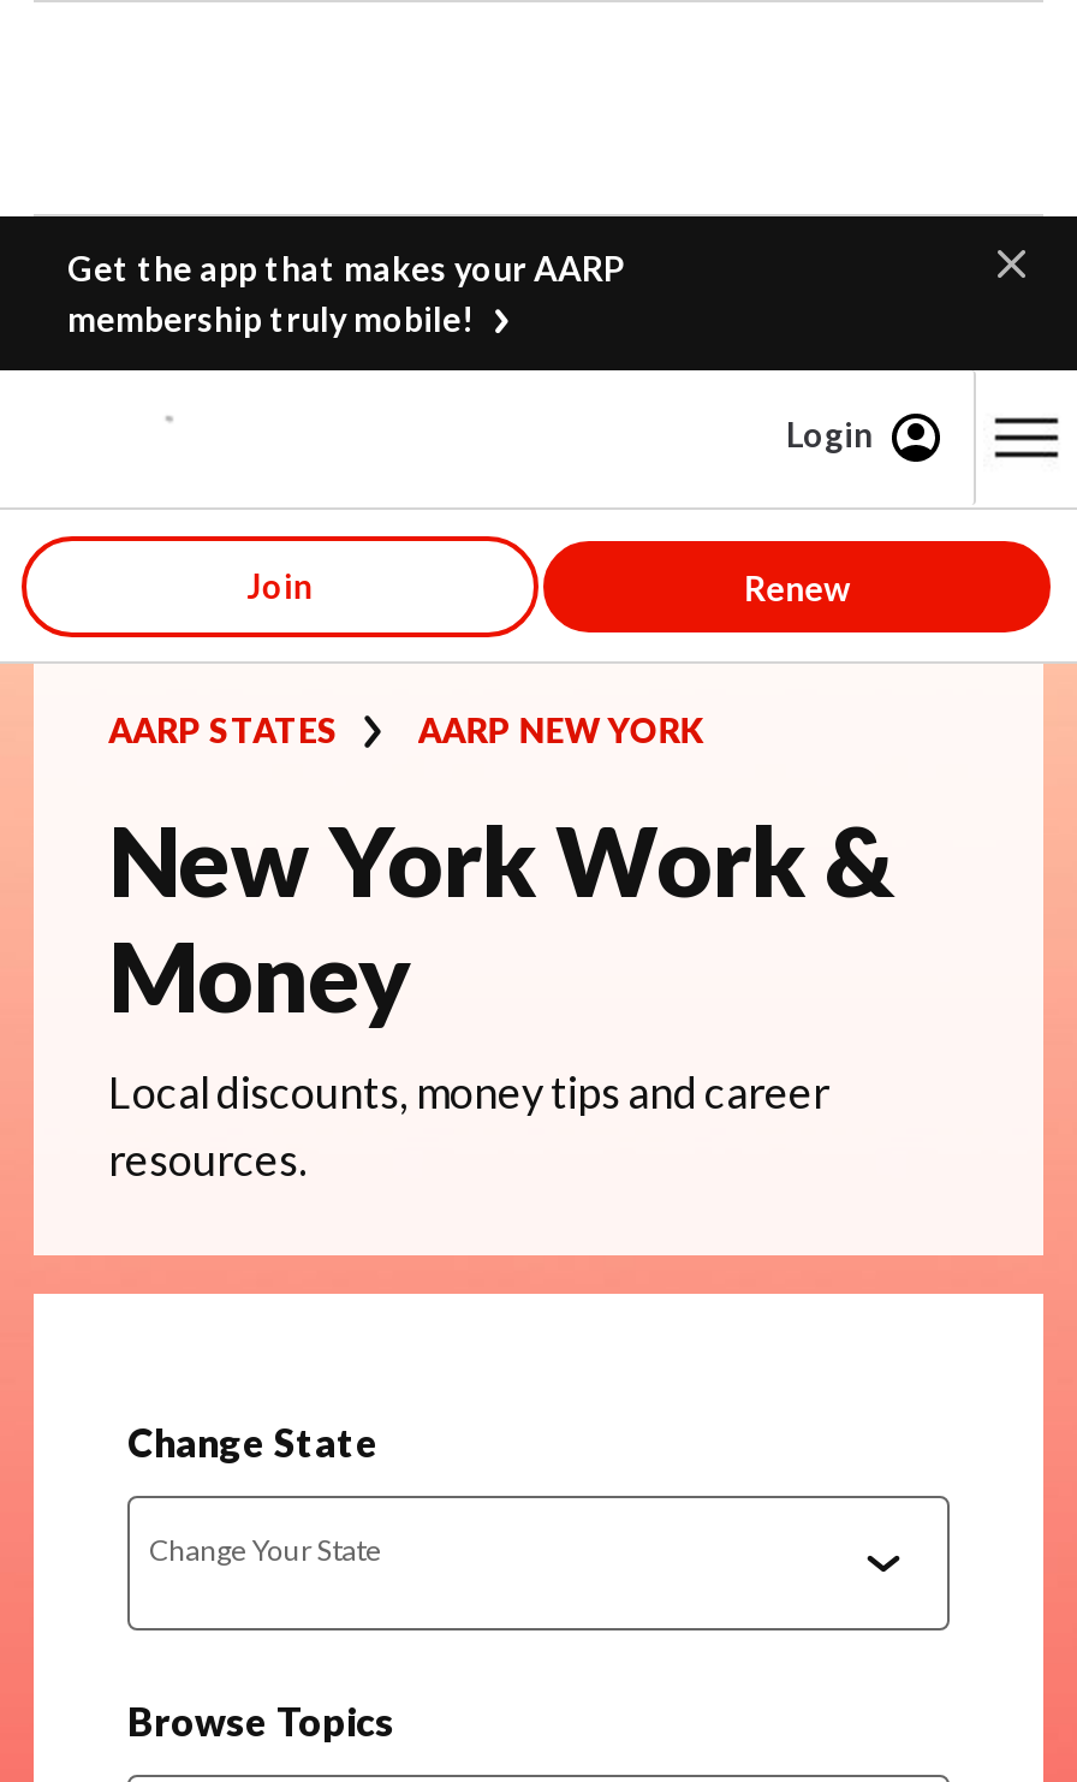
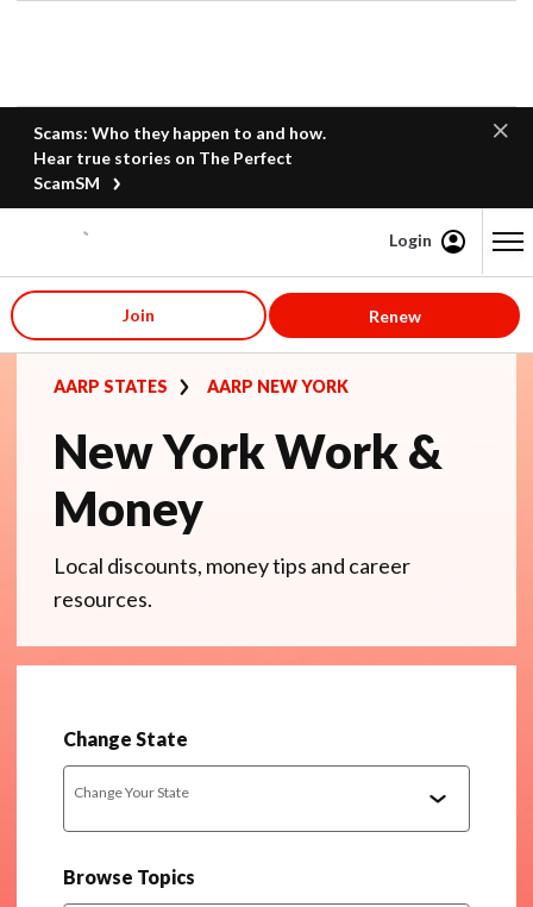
- Get the app that makes your AARP
- membership truly mobile!
+ Scams: Who they happen to and how.
+ Hear true stories on The Perfect
+ ScamSM
